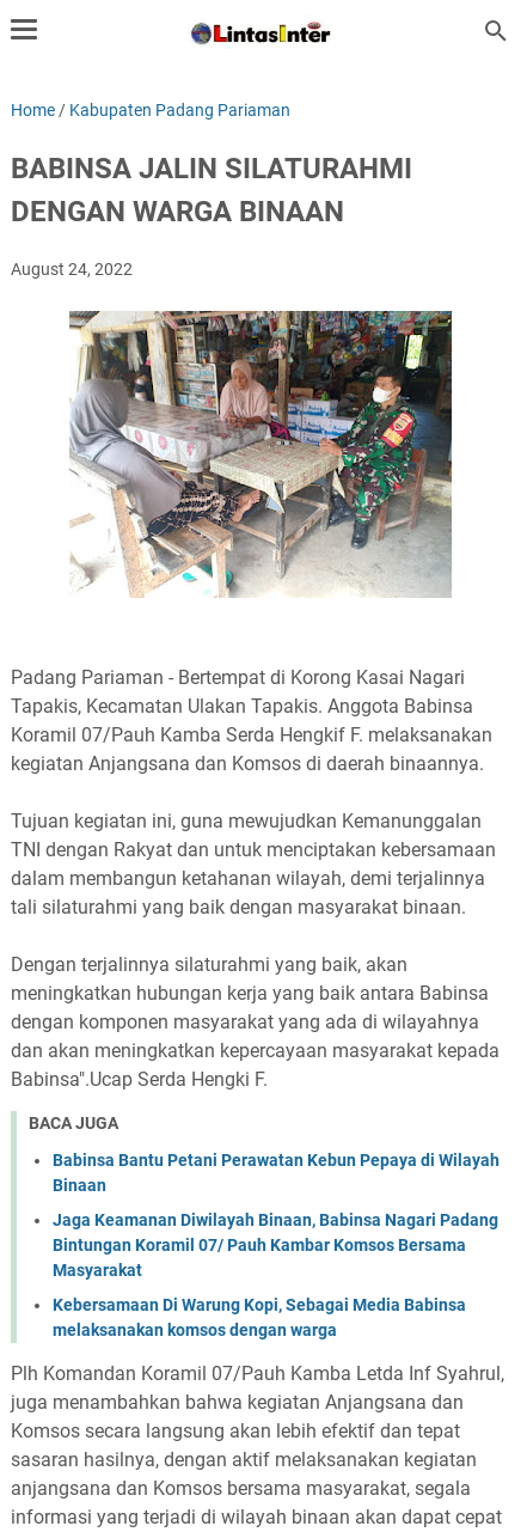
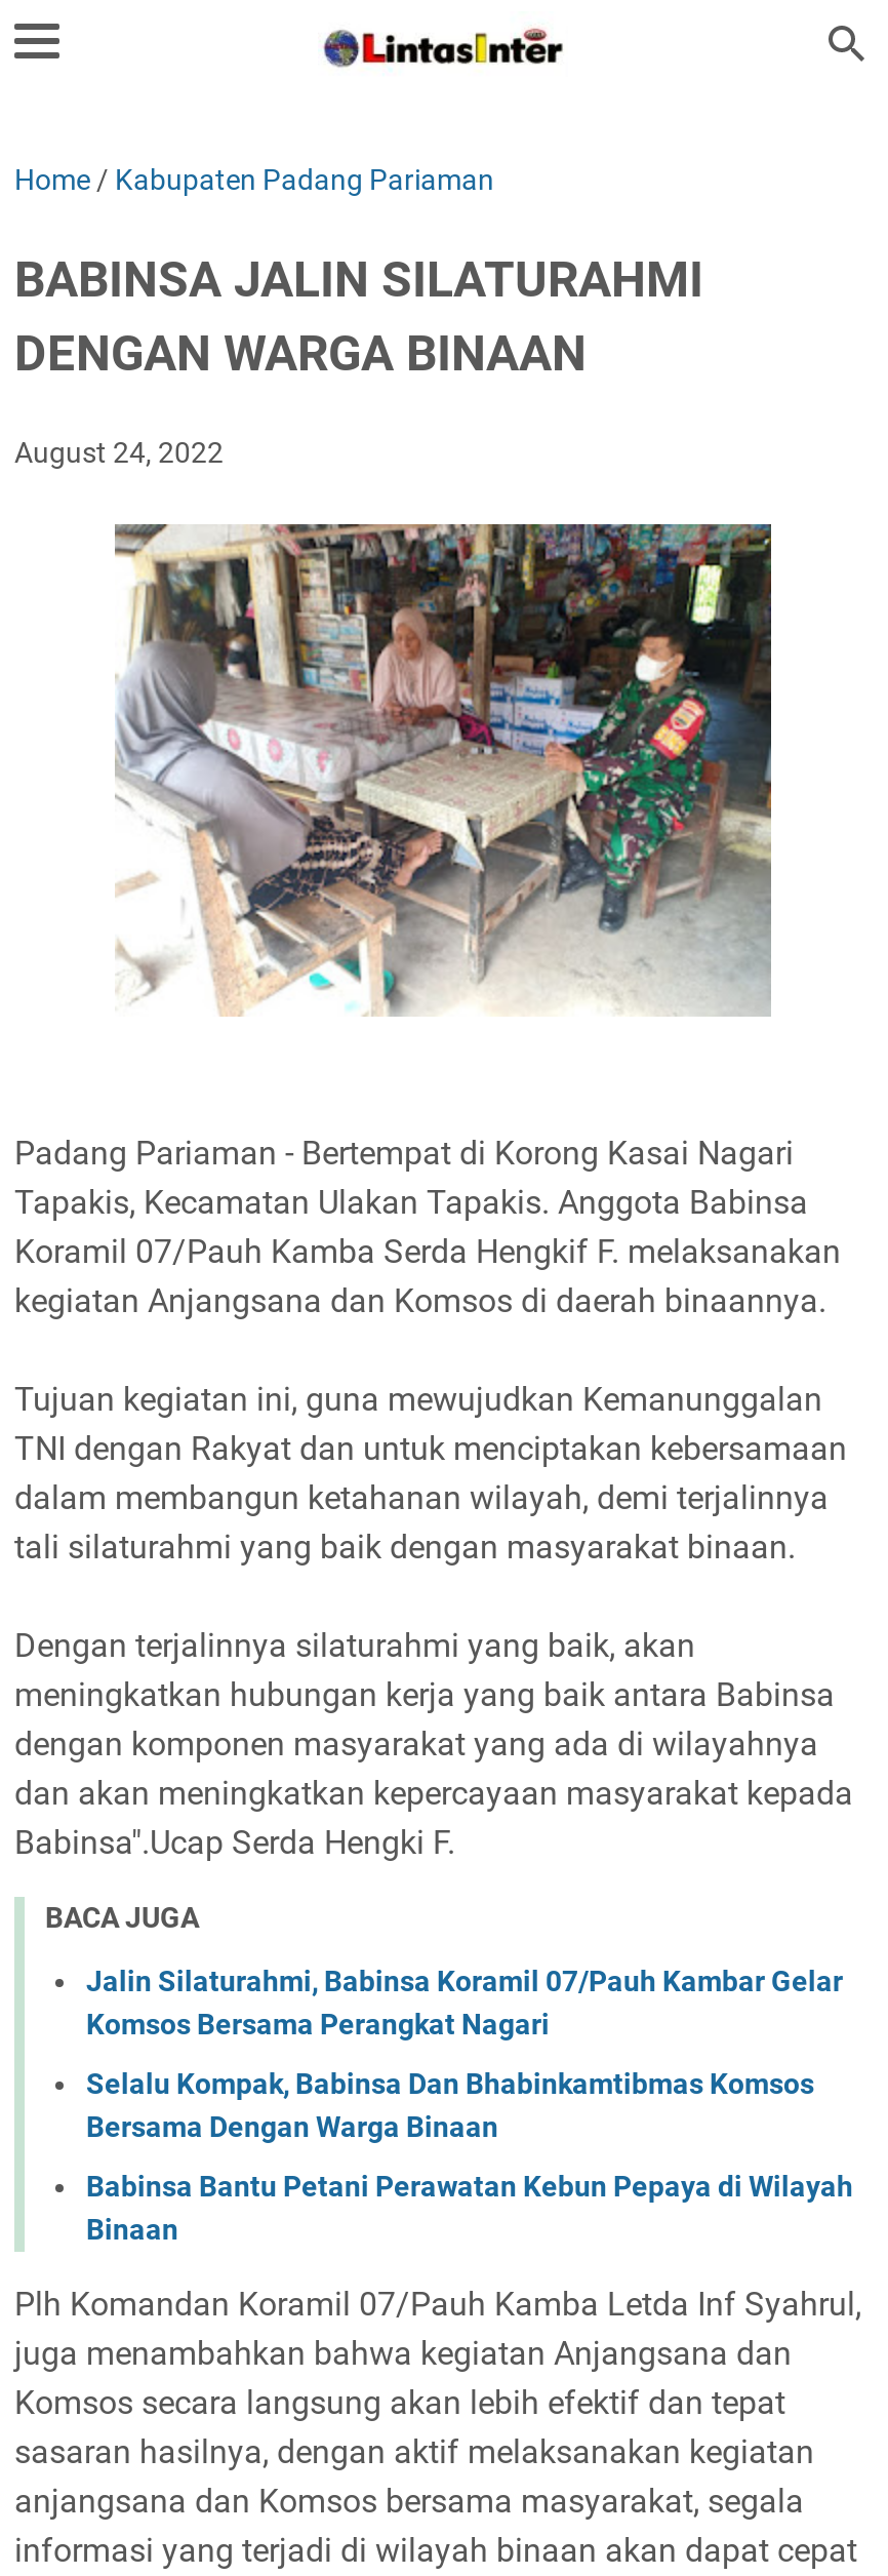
+ Jalin Silaturahmi, Babinsa Koramil 07/Pauh Kambar Gelar
+ Komsos Bersama Perangkat Nagari
+ Selalu Kompak, Babinsa Dan Bhabinkamtibmas Komsos
+ Bersama Dengan Warga Binaan

moved down: Babinsa Bantu Petani Perawatan Kebun Pepaya di Wilayah | Binaan

- Jaga Keamanan Diwilayah Binaan, Babinsa Nagari Padang
- Bintungan Koramil 07/ Pauh Kambar Komsos Bersama
- Masyarakat
- Kebersamaan Di Warung Kopi, Sebagai Media Babinsa
- melaksanakan komsos dengan warga
